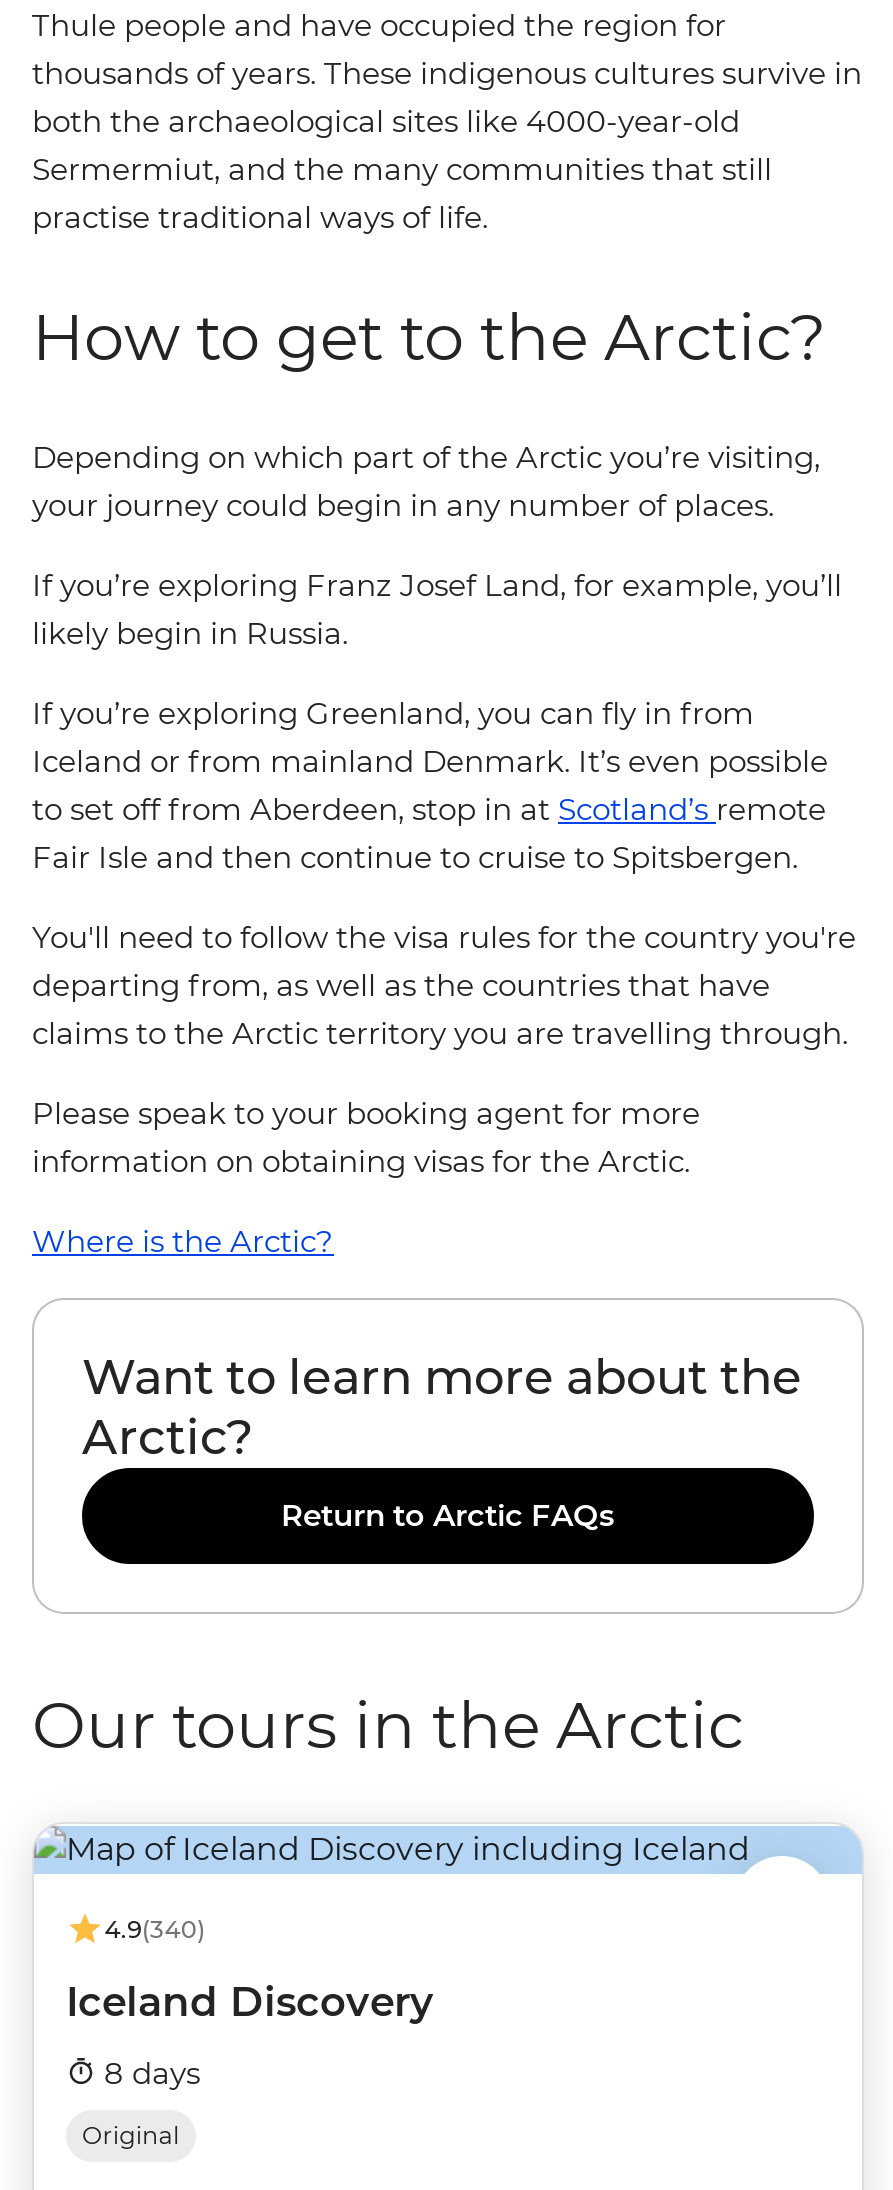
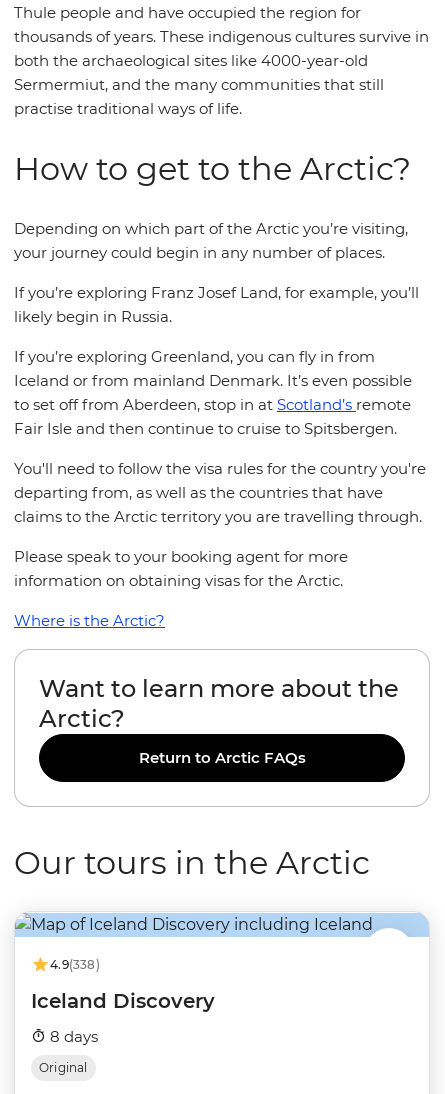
- 4.9(340)
+ 4.9(338)
